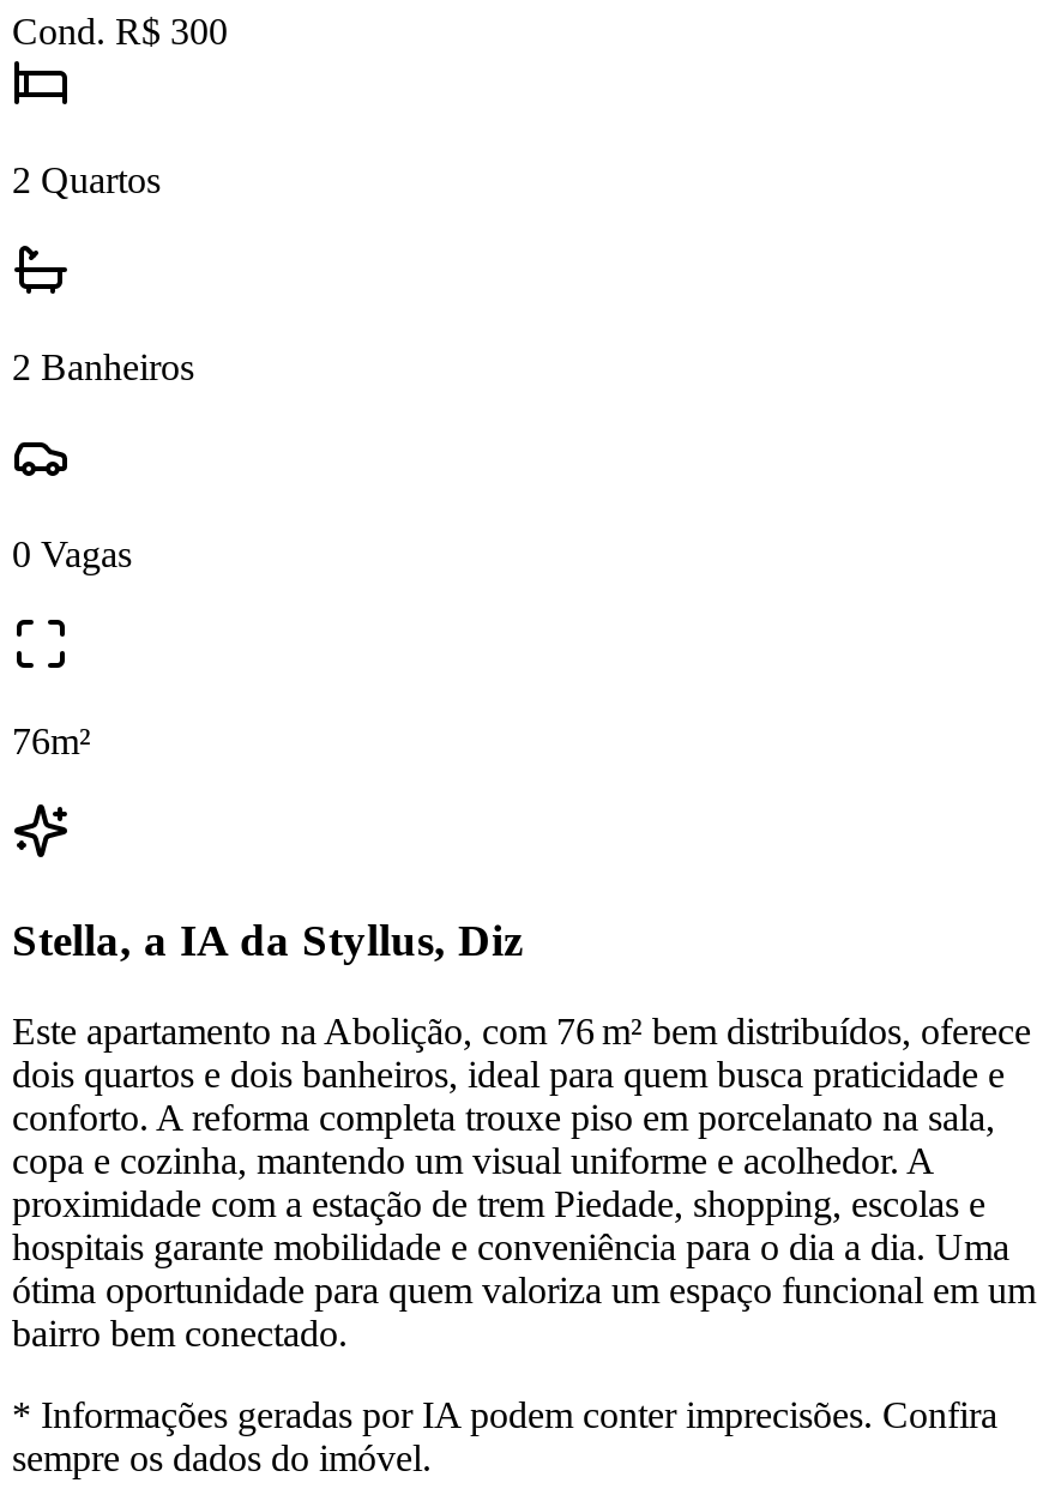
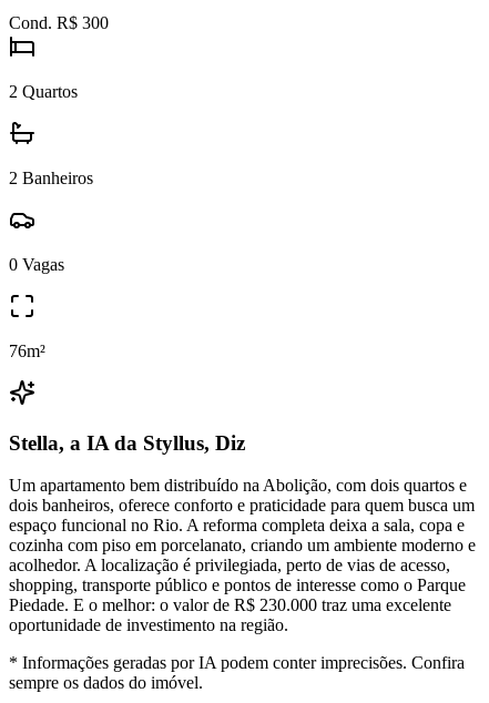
- Este apartamento na Abolição, com 76 m² bem distribuídos, oferece
- dois quartos e dois banheiros, ideal para quem busca praticidade e
- conforto. A reforma completa trouxe piso em porcelanato na sala,
- copa e cozinha, mantendo um visual uniforme e acolhedor. A
- proximidade com a estação de trem Piedade, shopping, escolas e
- hospitais garante mobilidade e conveniência para o dia a dia. Uma
- ótima oportunidade para quem valoriza um espaço funcional em um
- bairro bem conectado.
+ Um apartamento bem distribuído na Abolição, com dois quartos e
+ dois banheiros, oferece conforto e praticidade para quem busca um
+ espaço funcional no Rio. A reforma completa deixa a sala, copa e
+ cozinha com piso em porcelanato, criando um ambiente moderno e
+ acolhedor. A localização é privilegiada, perto de vias de acesso,
+ shopping, transporte público e pontos de interesse como o Parque
+ Piedade. E o melhor: o valor de R$ 230.000 traz uma excelente
+ oportunidade de investimento na região.
